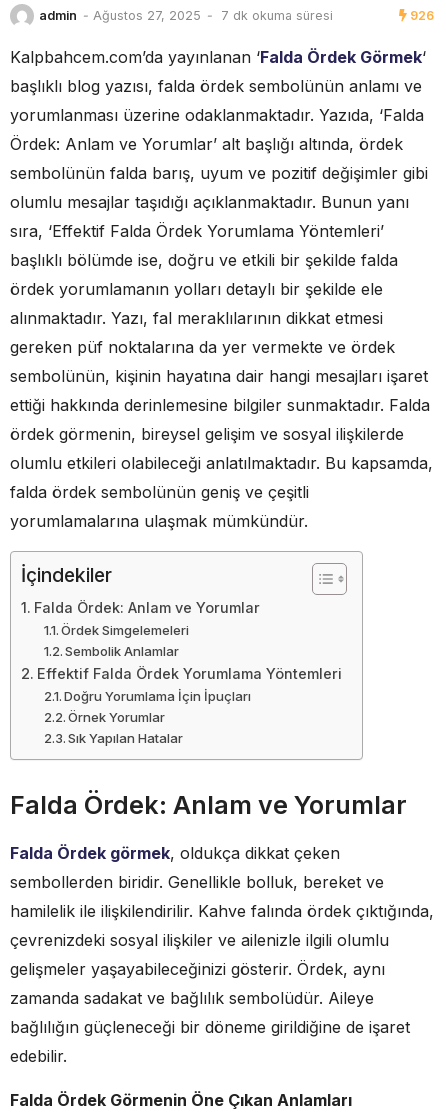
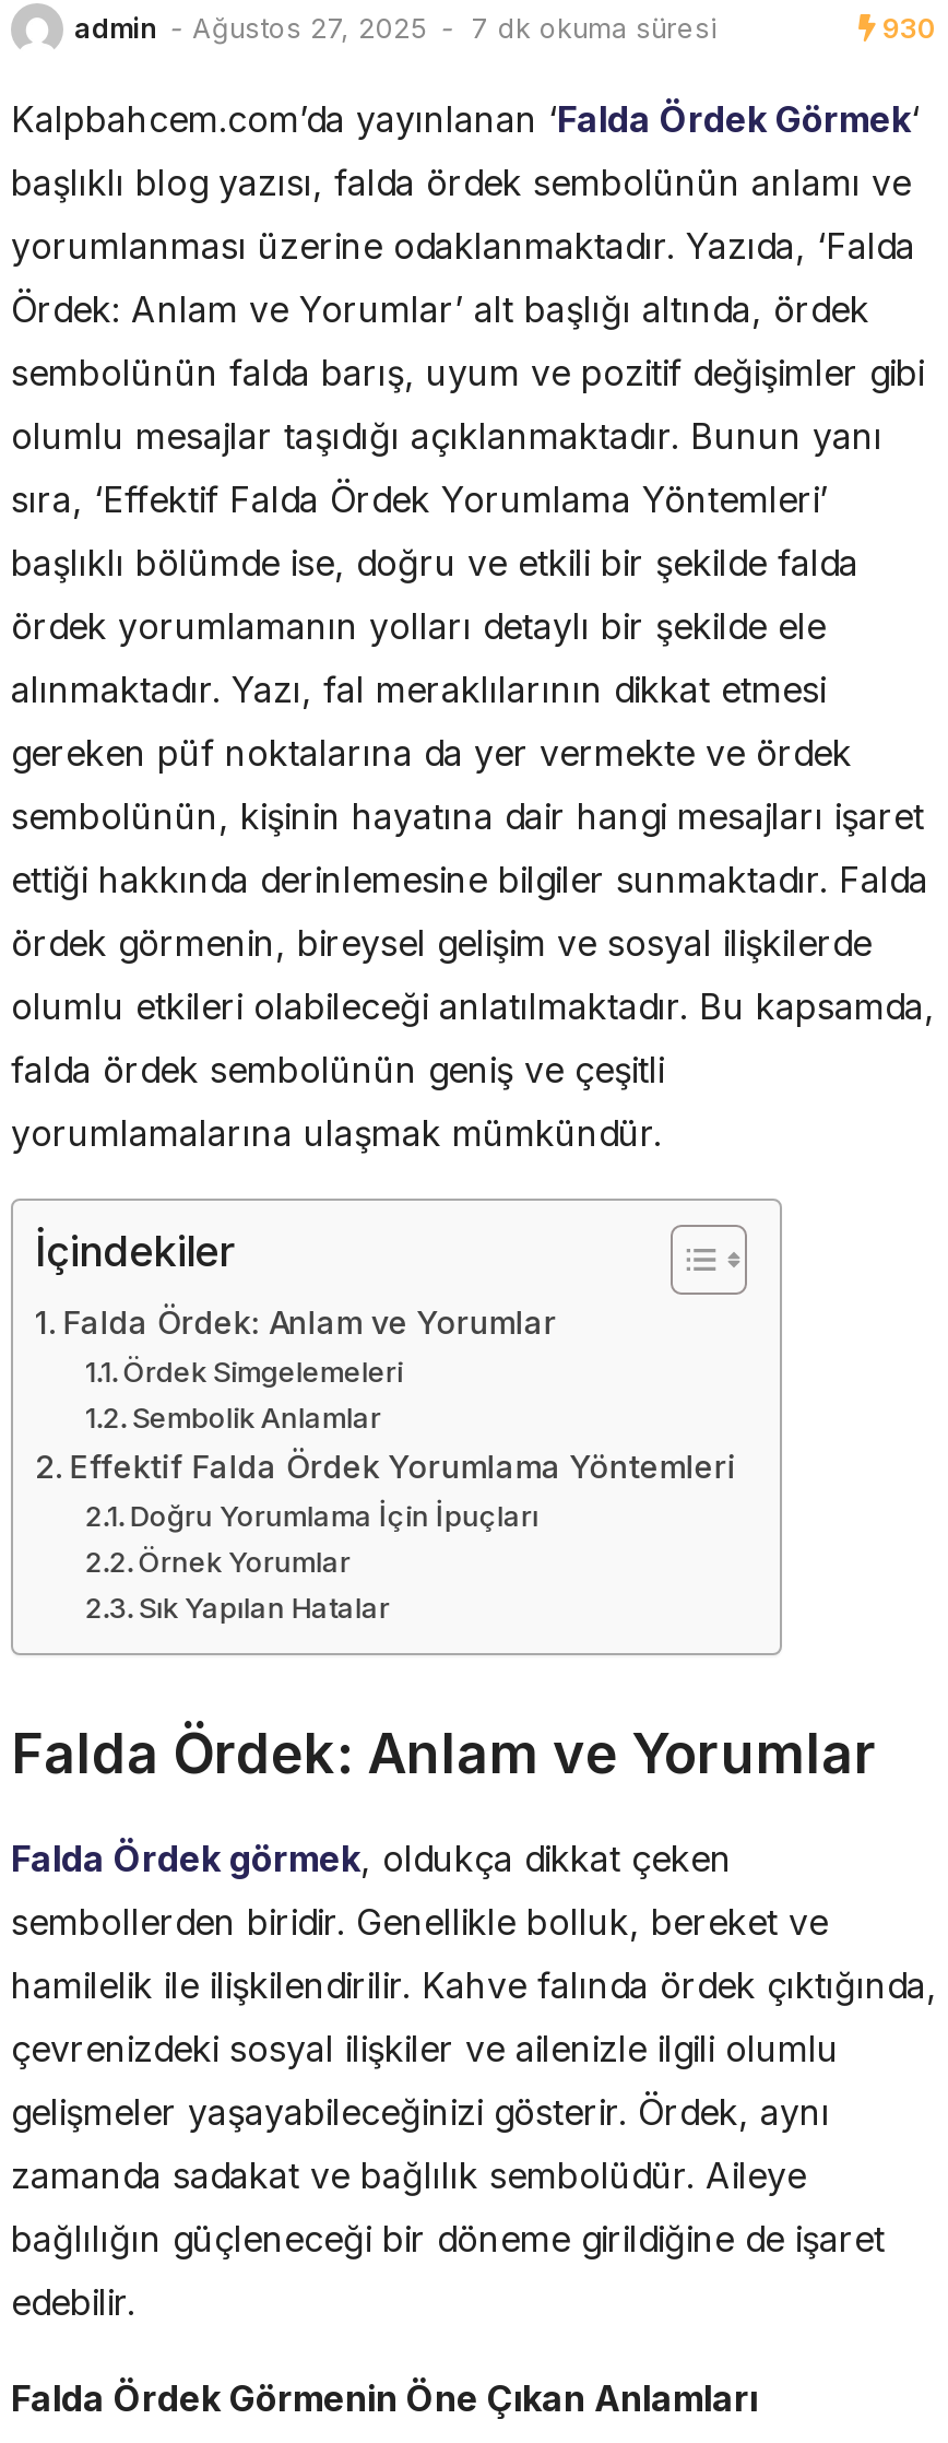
- 926
+ 930
